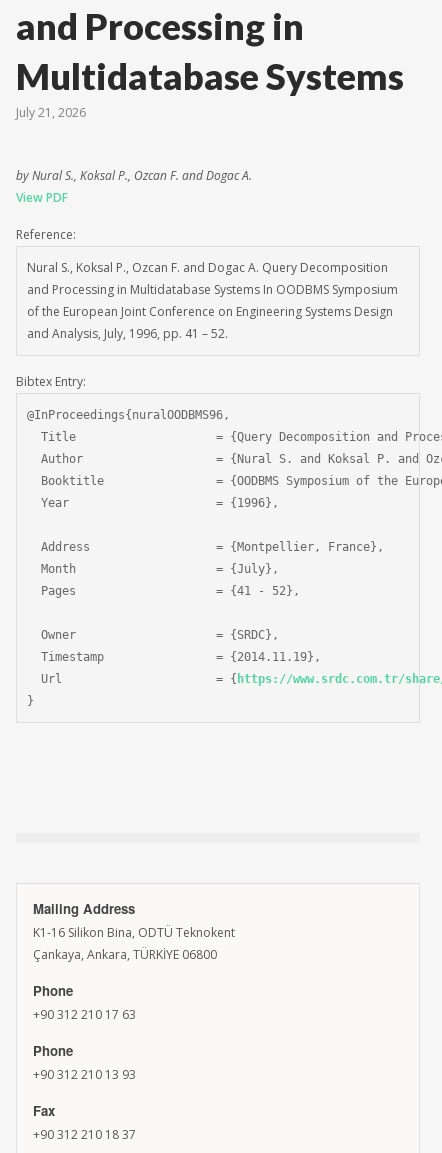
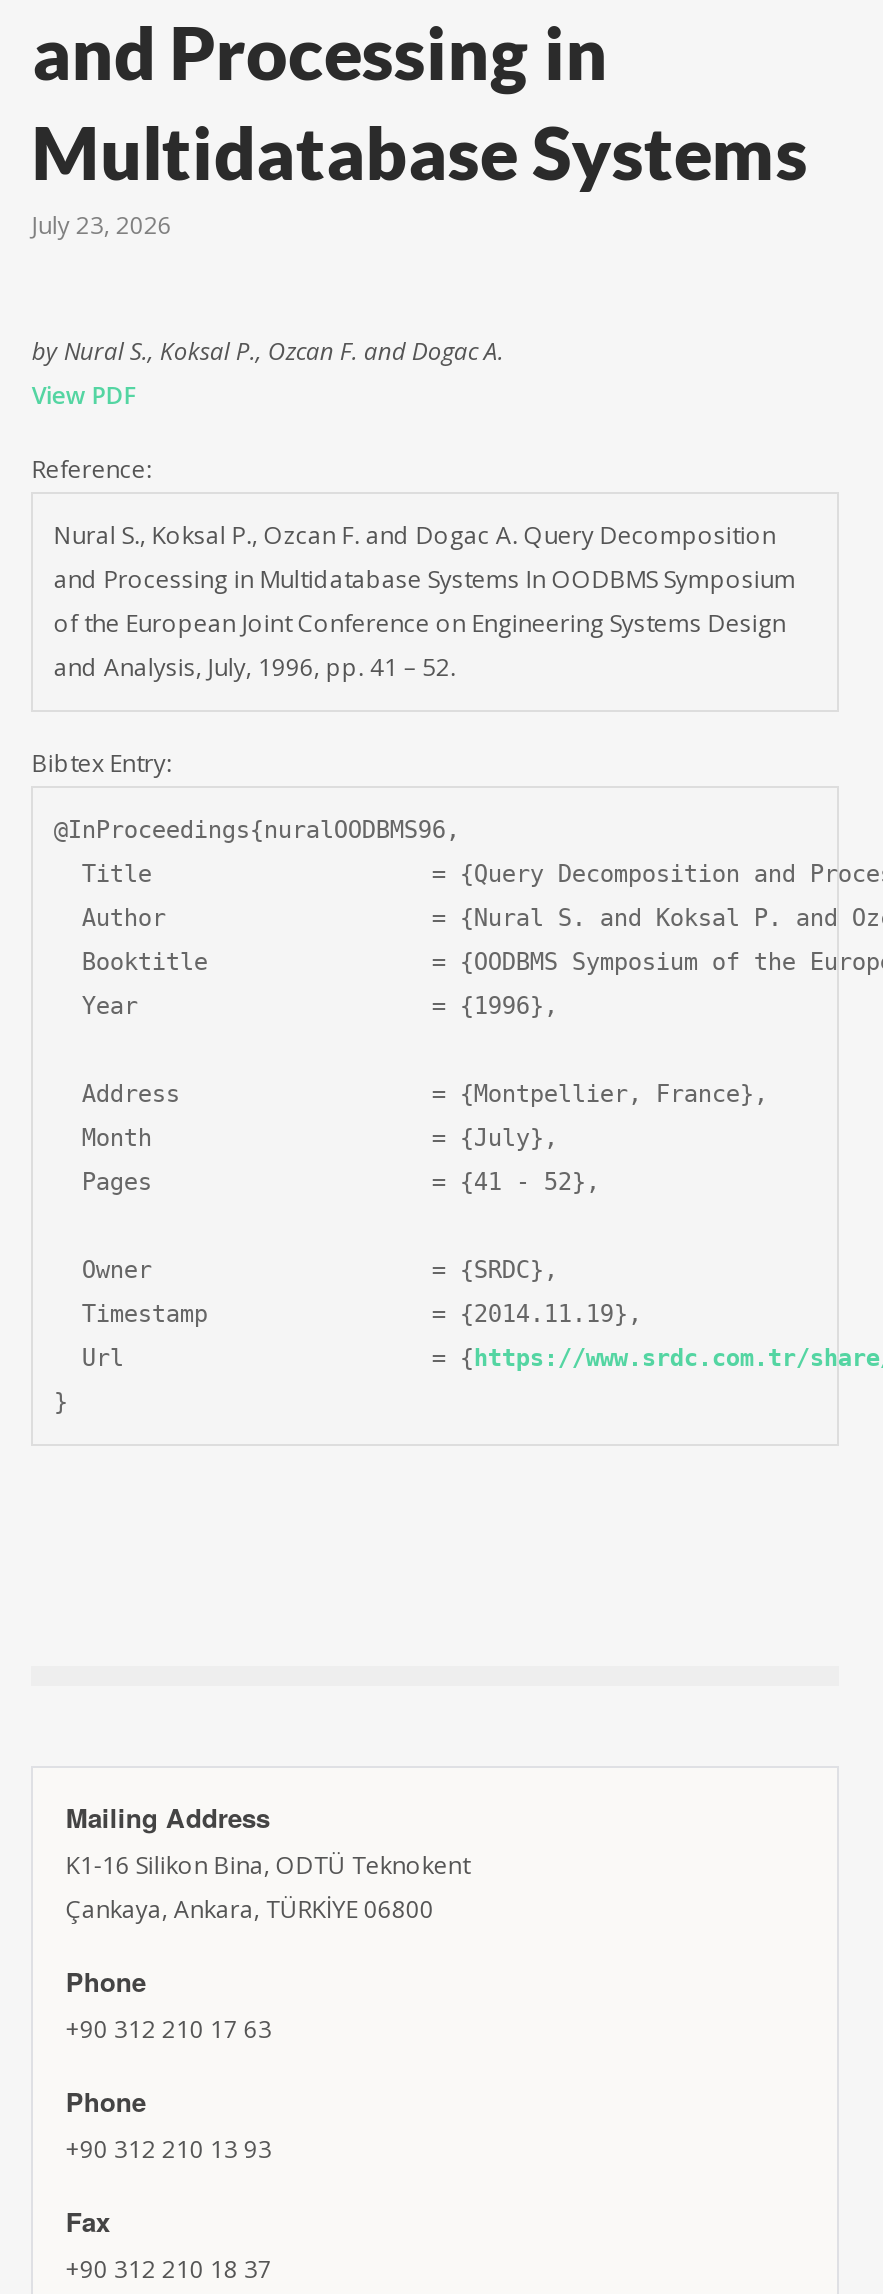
- July 21, 2026
+ July 23, 2026
